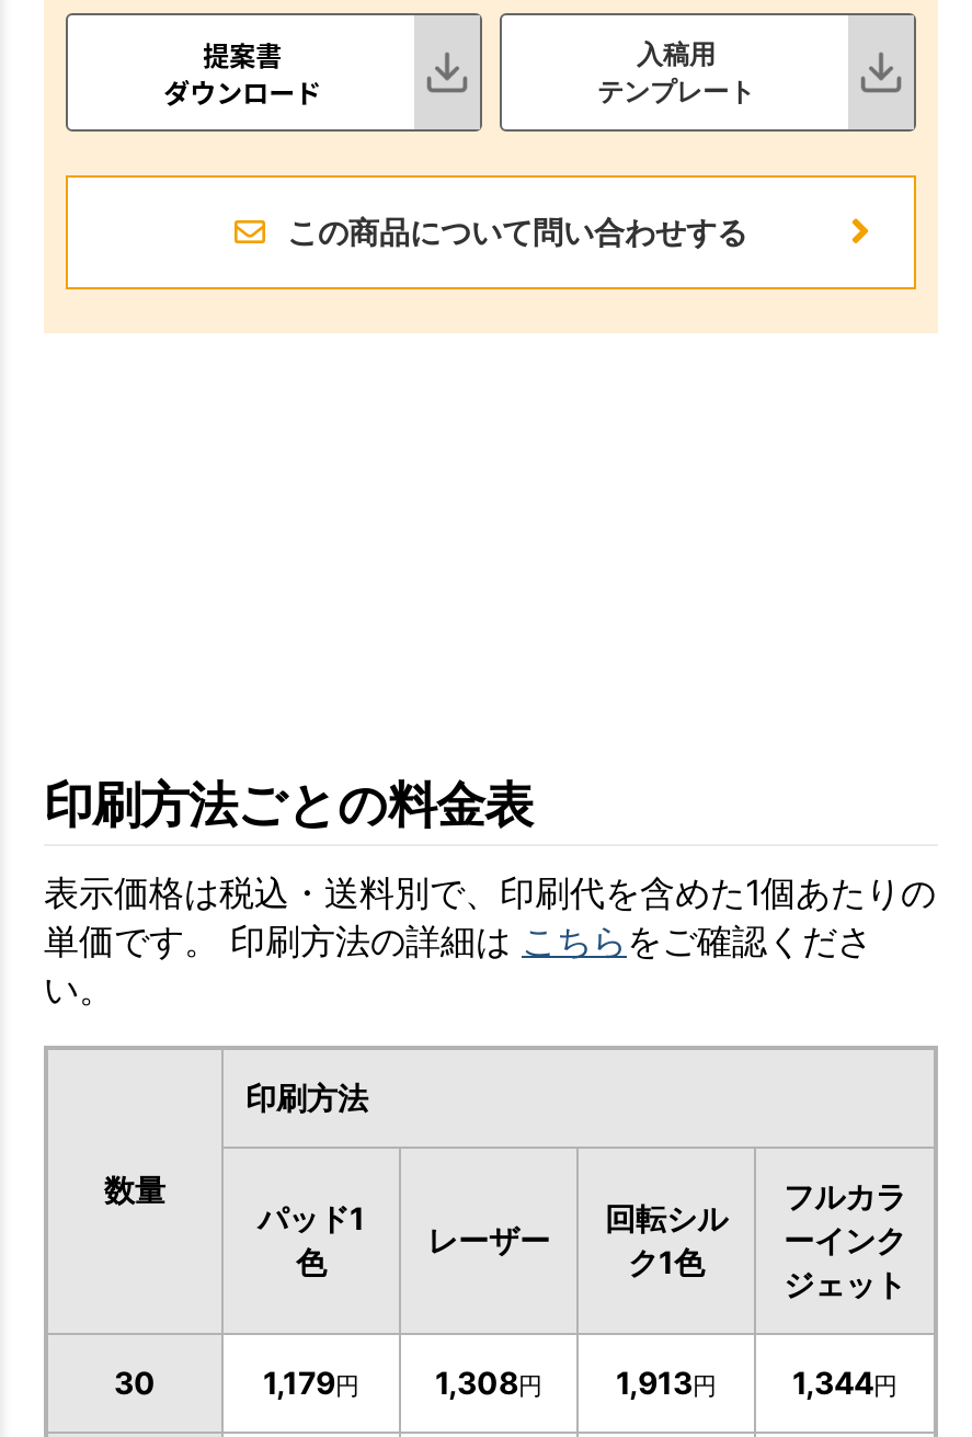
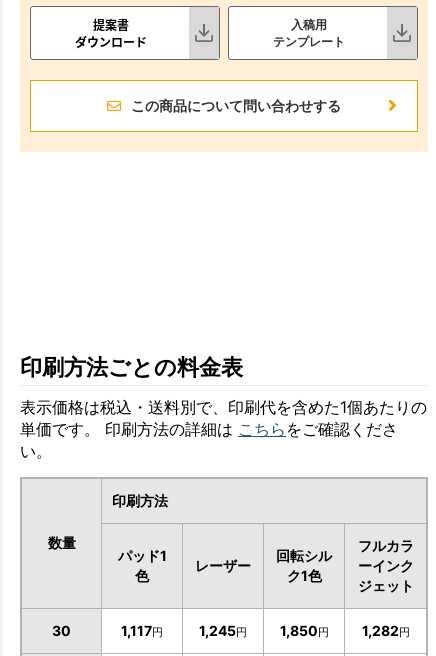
- 1,179円
+ 1,117円

- 1,308円
+ 1,245円

- 1,913円
+ 1,850円

- 1,344円
+ 1,282円
